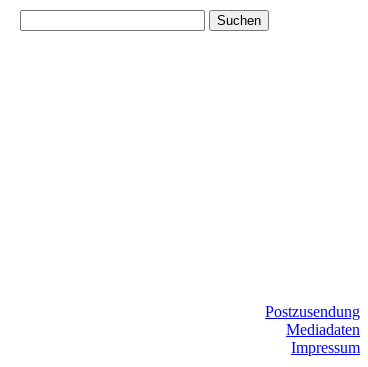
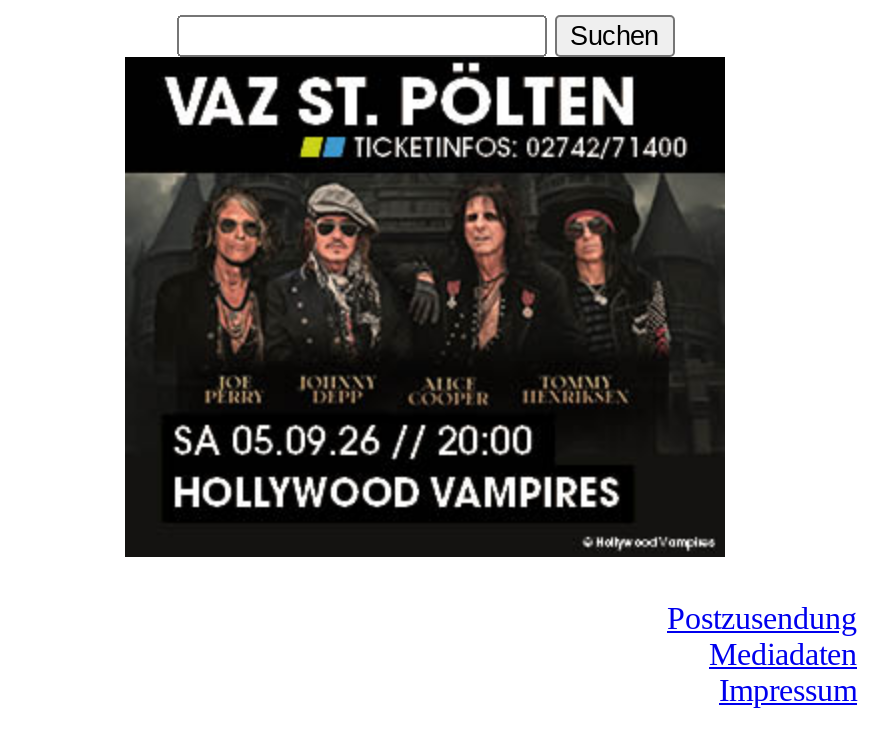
+ [image]
